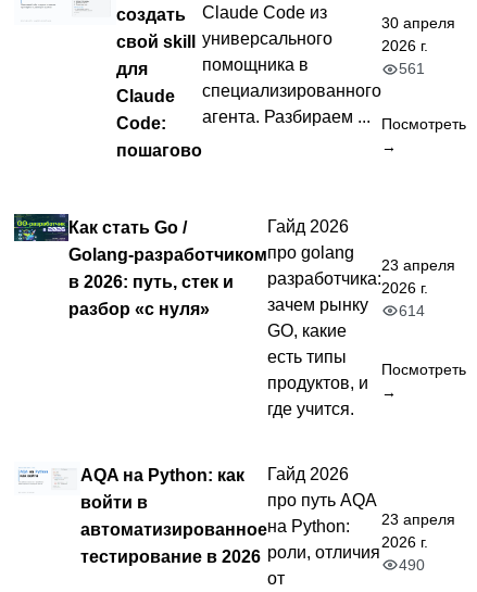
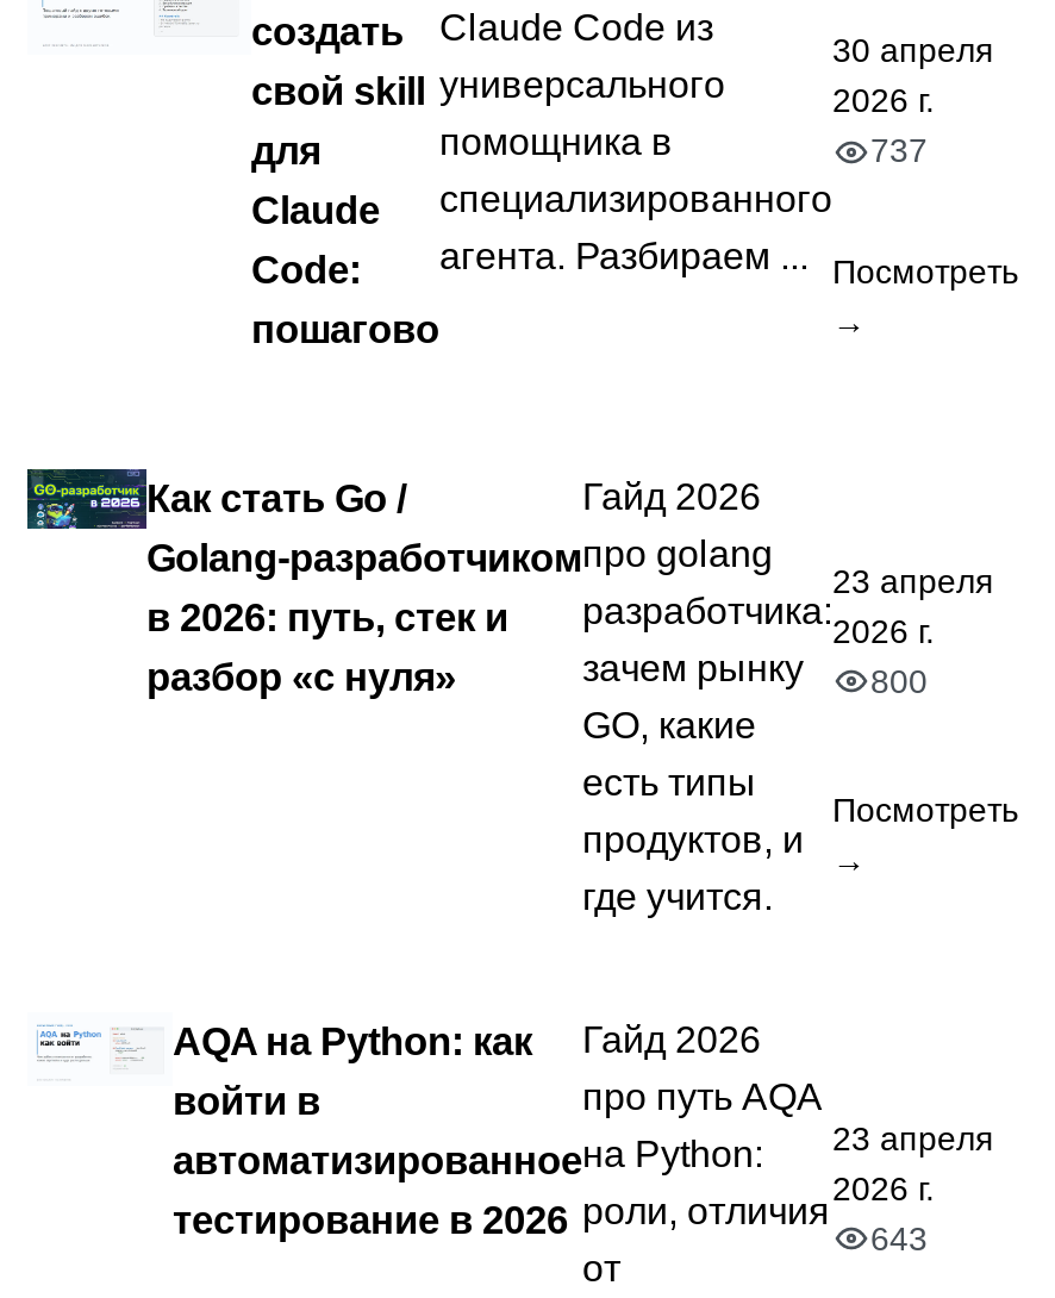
- 561
+ 737

- зачем рынку 614
+ зачем рынку 800

- 490
+ 643
